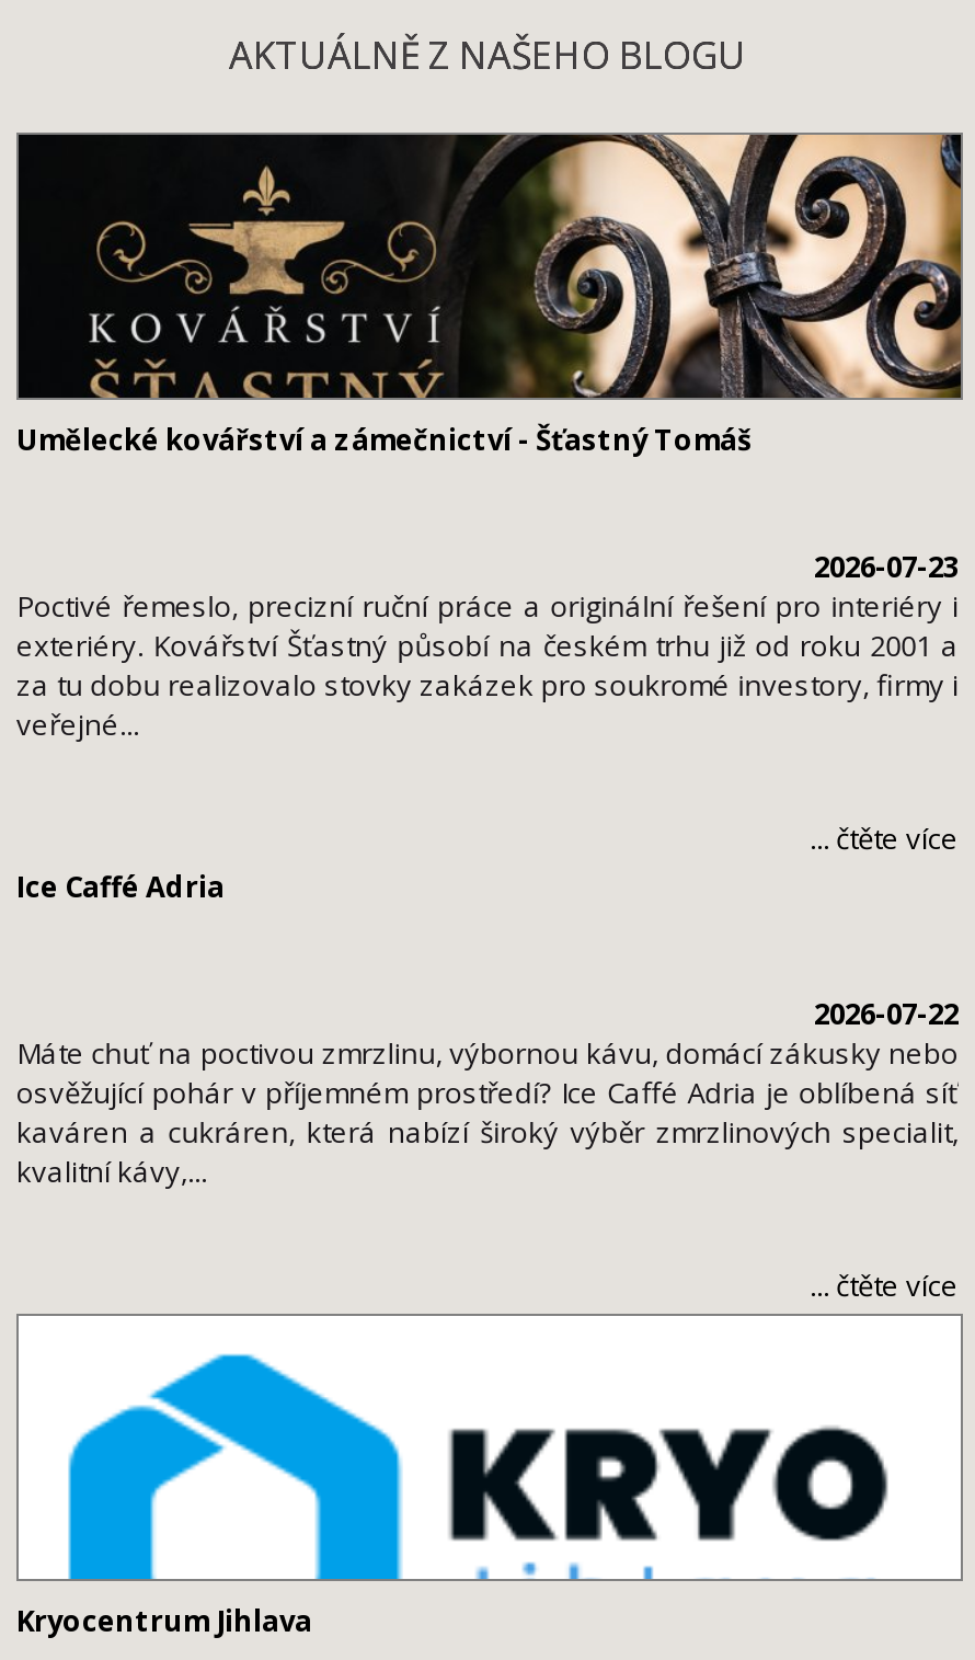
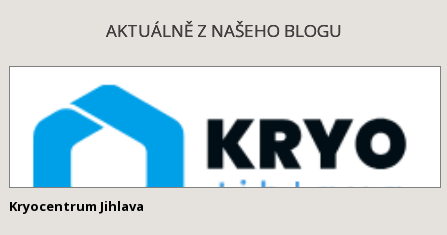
- [image]
- Umělecké kovářství a zámečnictví - Šťastný Tomáš
- 2026-07-23
- Poctivé řemeslo, precizní ruční práce a originální řešení pro interiéry i
- exteriéry. Kovářství Šťastný působí na českém trhu již od roku 2001 a
- za tu dobu realizovalo stovky zakázek pro soukromé investory, firmy i
- veřejné...
- ... čtěte více
- Ice Caffé Adria
- 2026-07-22
- Máte chuť na poctivou zmrzlinu, výbornou kávu, domácí zákusky nebo
- osvěžující pohár v příjemném prostředí? Ice Caffé Adria je oblíbená síť
- kaváren a cukráren, která nabízí široký výběr zmrzlinových specialit,
- kvalitní kávy,...
- ... čtěte více
